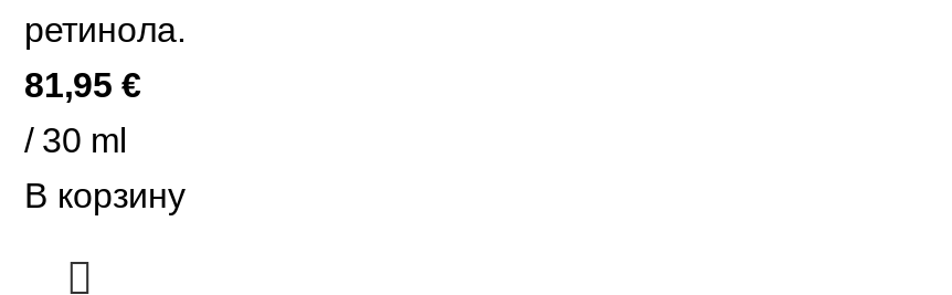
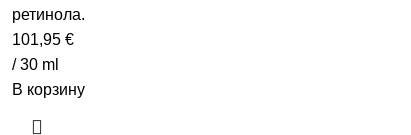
- 81,95 €
+ 101,95 €
